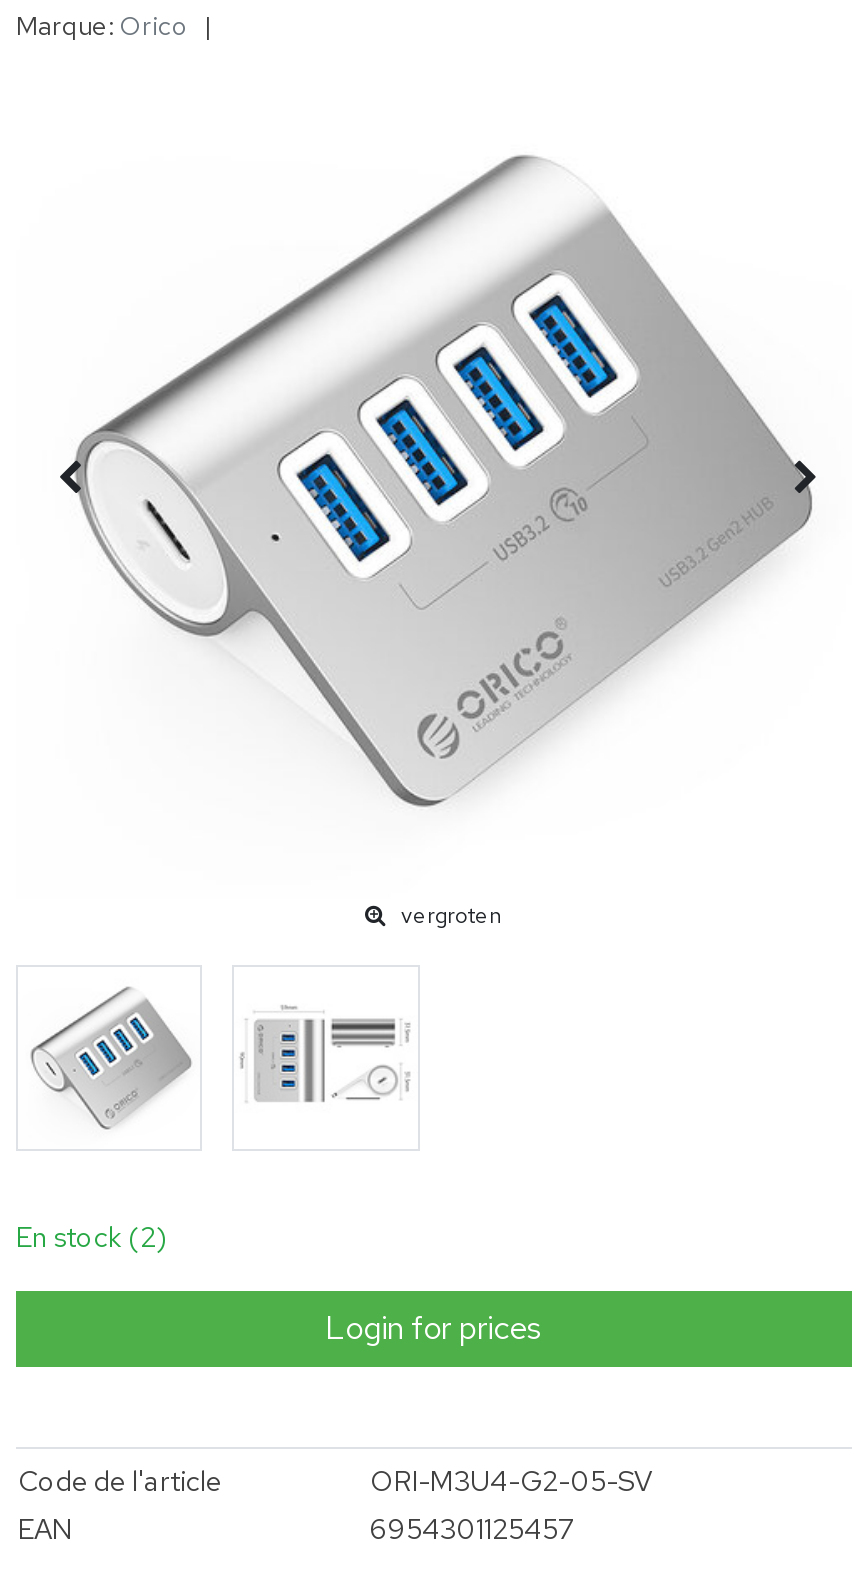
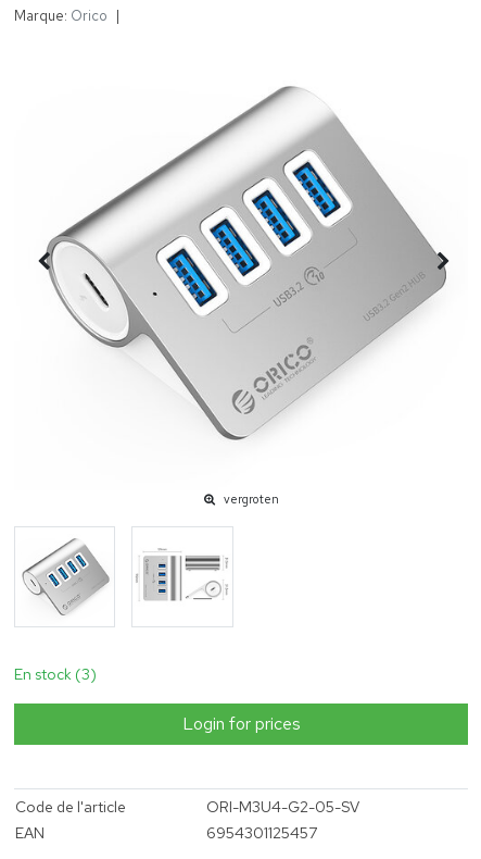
- En stock (2)
+ En stock (3)
